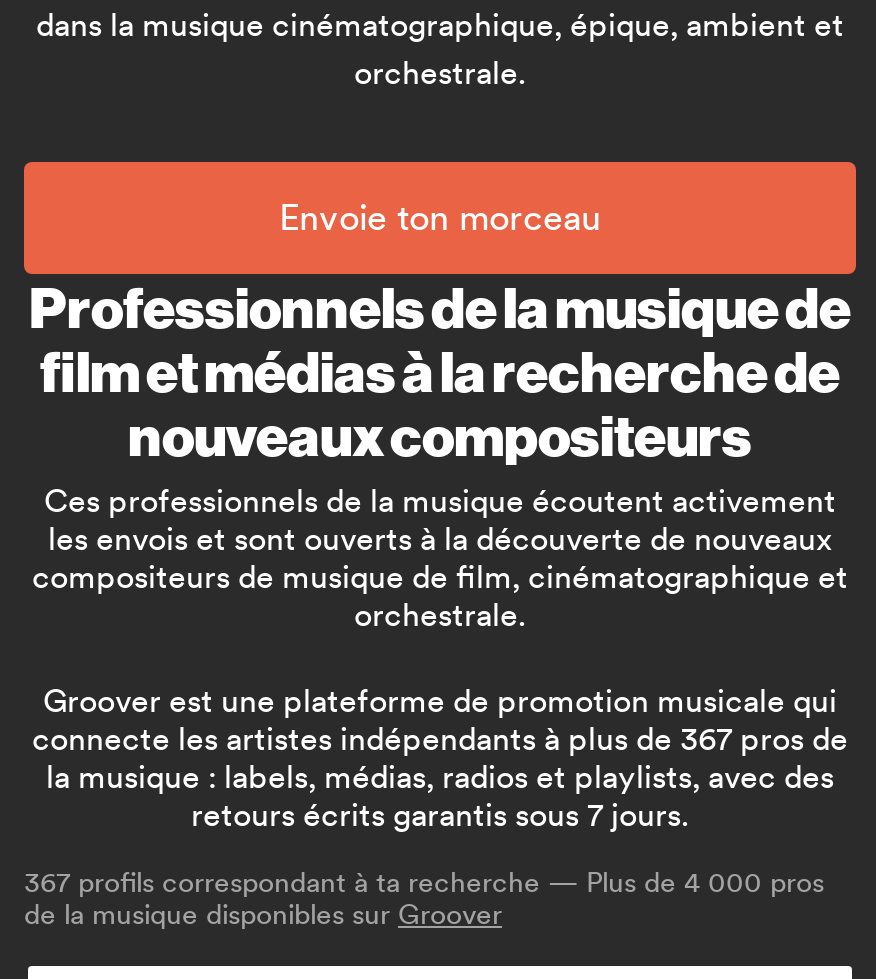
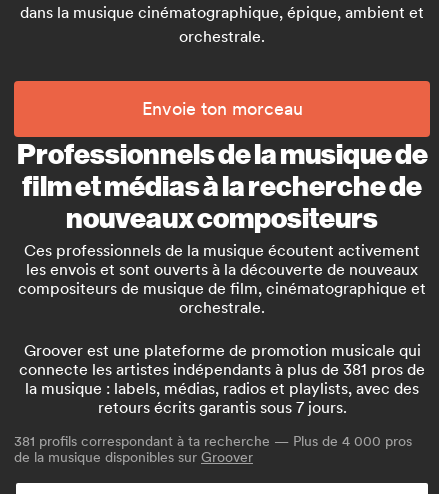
- connecte les artistes indépendants à plus de 367 pros de
+ connecte les artistes indépendants à plus de 381 pros de

- 367 profils correspondant à ta recherche — Plus de 4 000 pros
+ 381 profils correspondant à ta recherche — Plus de 4 000 pros
